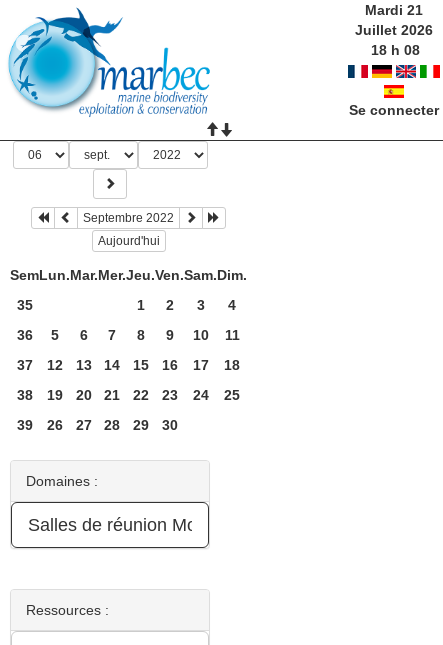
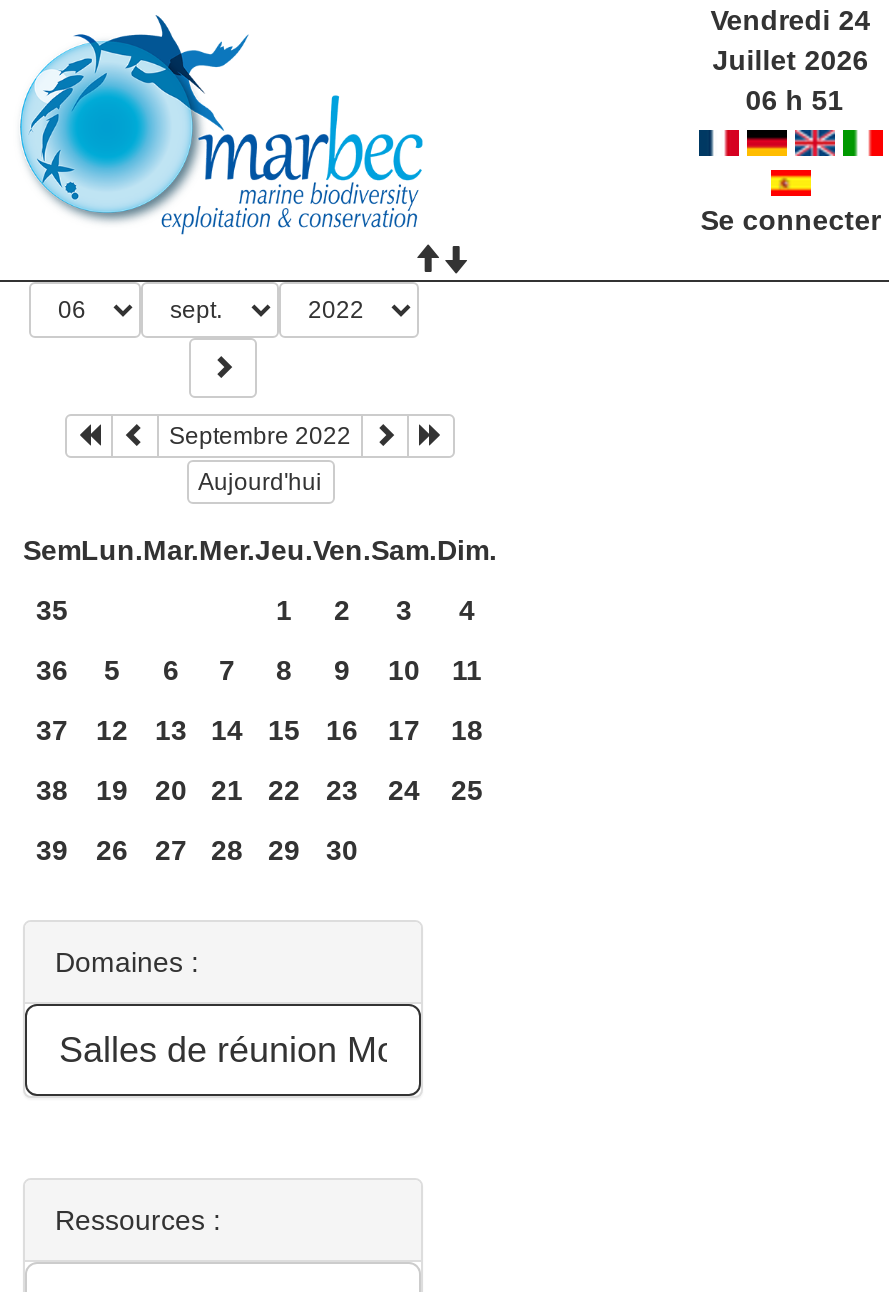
- Mardi 21
+ Vendredi 24

- 18 h 08
+ 06 h 51
